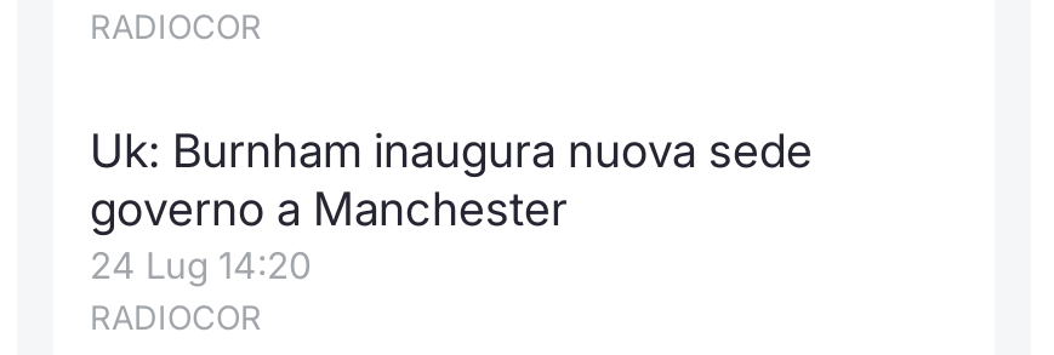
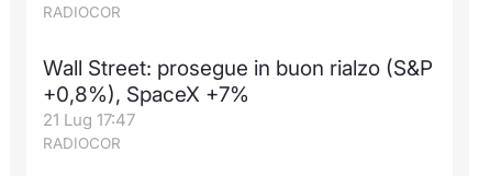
- Uk: Burnham inaugura nuova sede
- governo a Manchester
- 24 Lug 14:20
+ Wall Street: prosegue in buon rialzo (S&P
+ +0,8%), SpaceX +7%
+ 21 Lug 17:47
